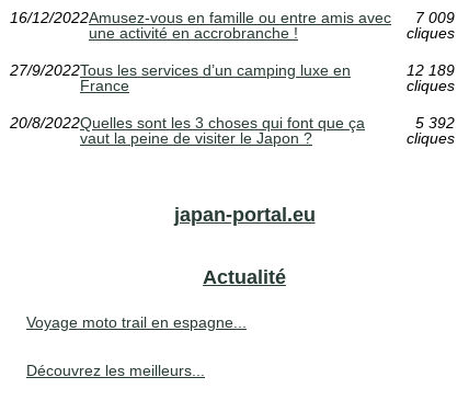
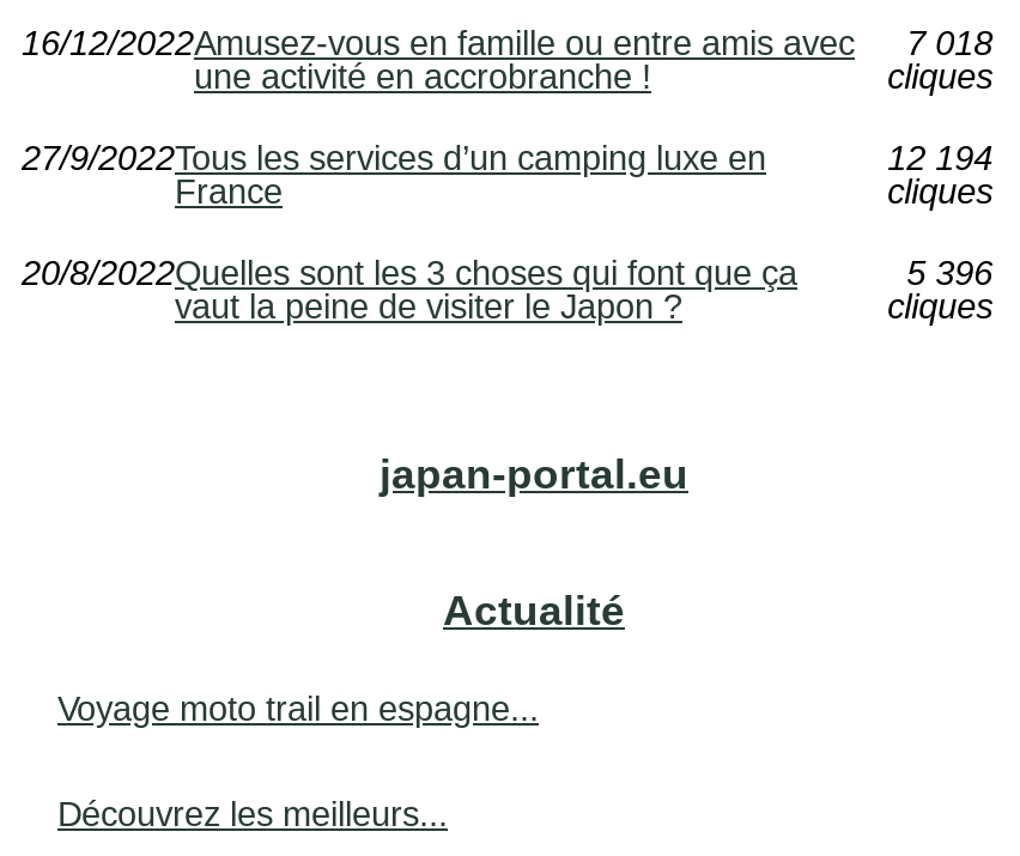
- 16/12/2022Amusez-vous en famille ou entre amis avec 7 009
+ 16/12/2022Amusez-vous en famille ou entre amis avec 7 018

- 12 189
+ 12 194

- 5 392
+ 5 396
